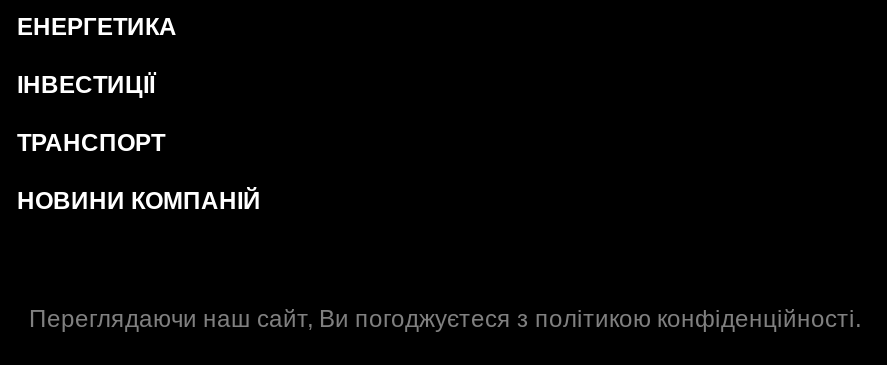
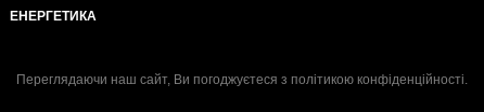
- ІНВЕСТИЦІЇ
- ТРАНСПОРТ
- НОВИНИ КОМПАНІЙ
